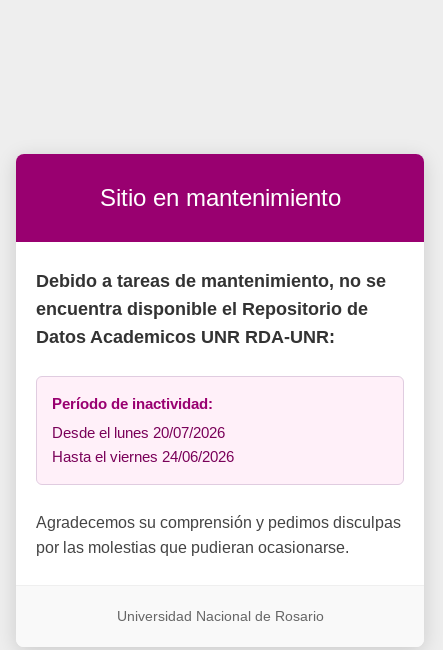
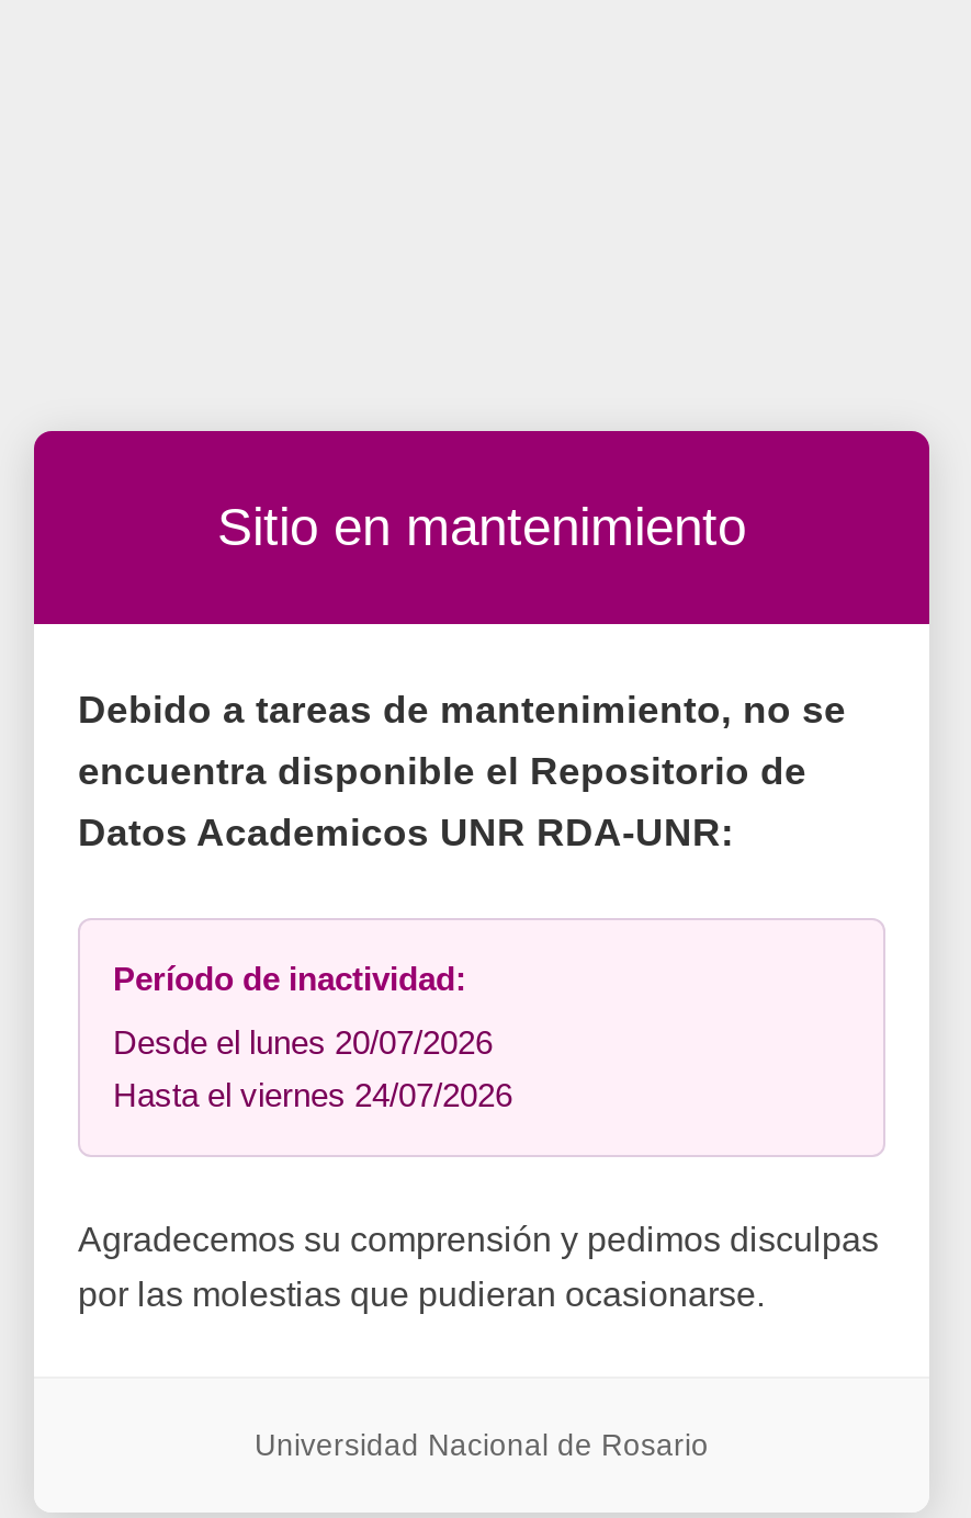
- Hasta el viernes 24/06/2026
+ Hasta el viernes 24/07/2026
